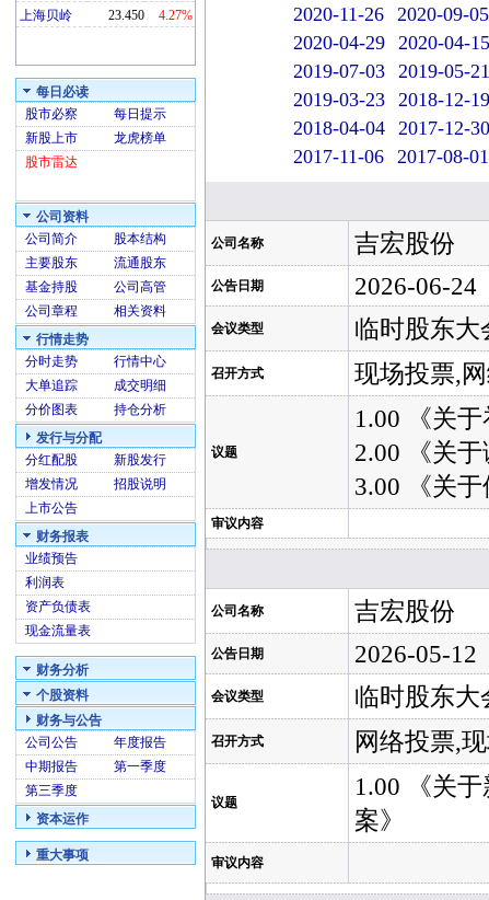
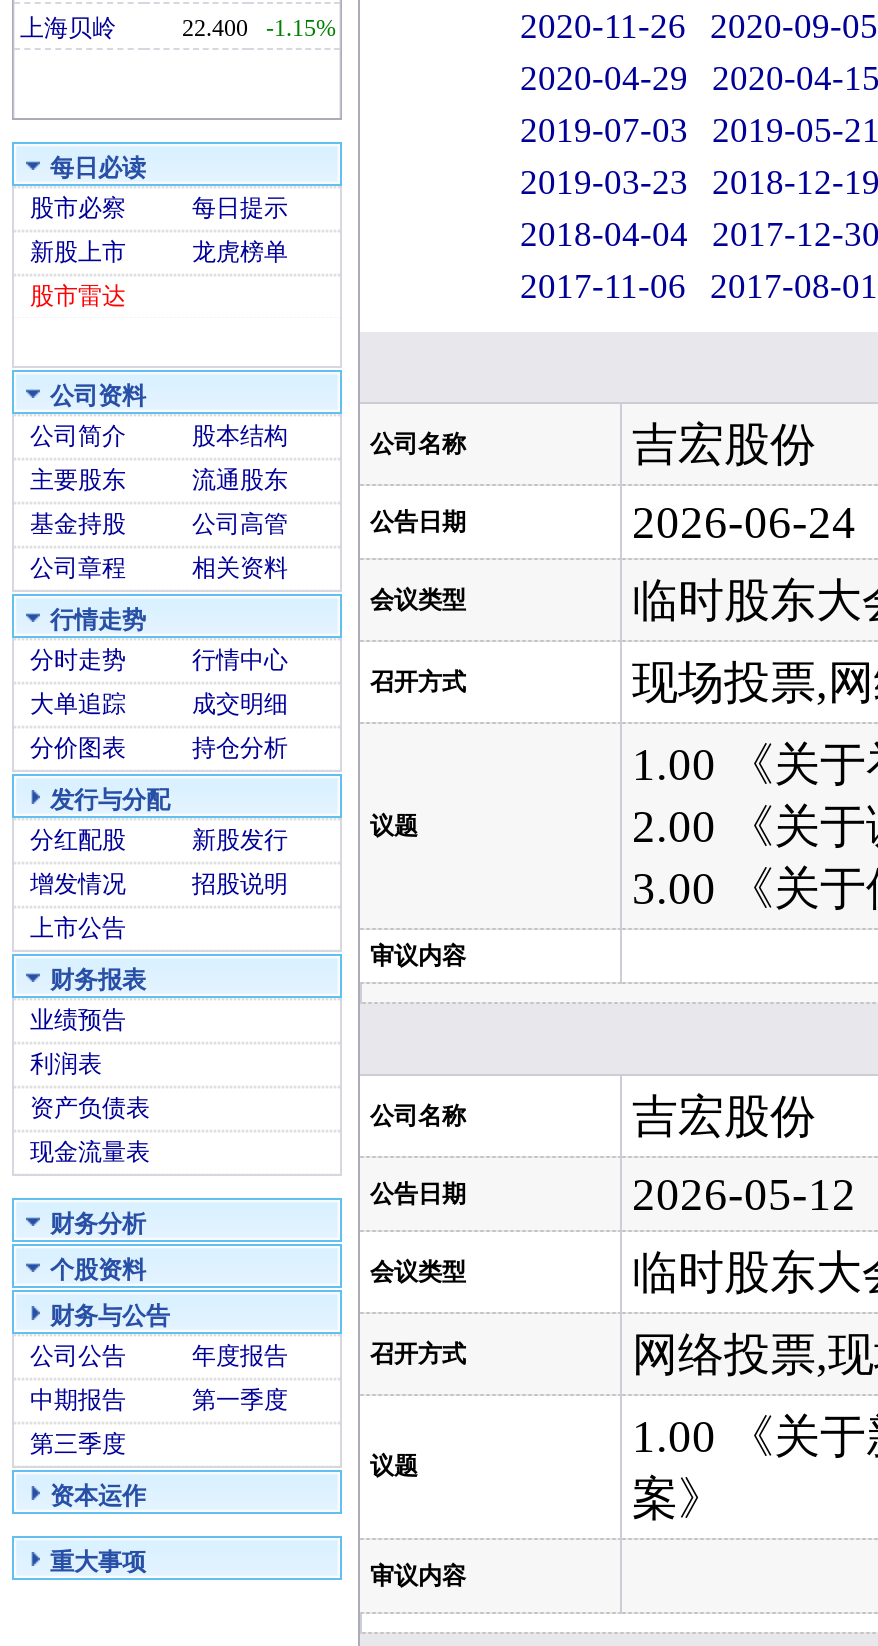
- 23.450
+ 22.400

- 4.27%
+ -1.15%
